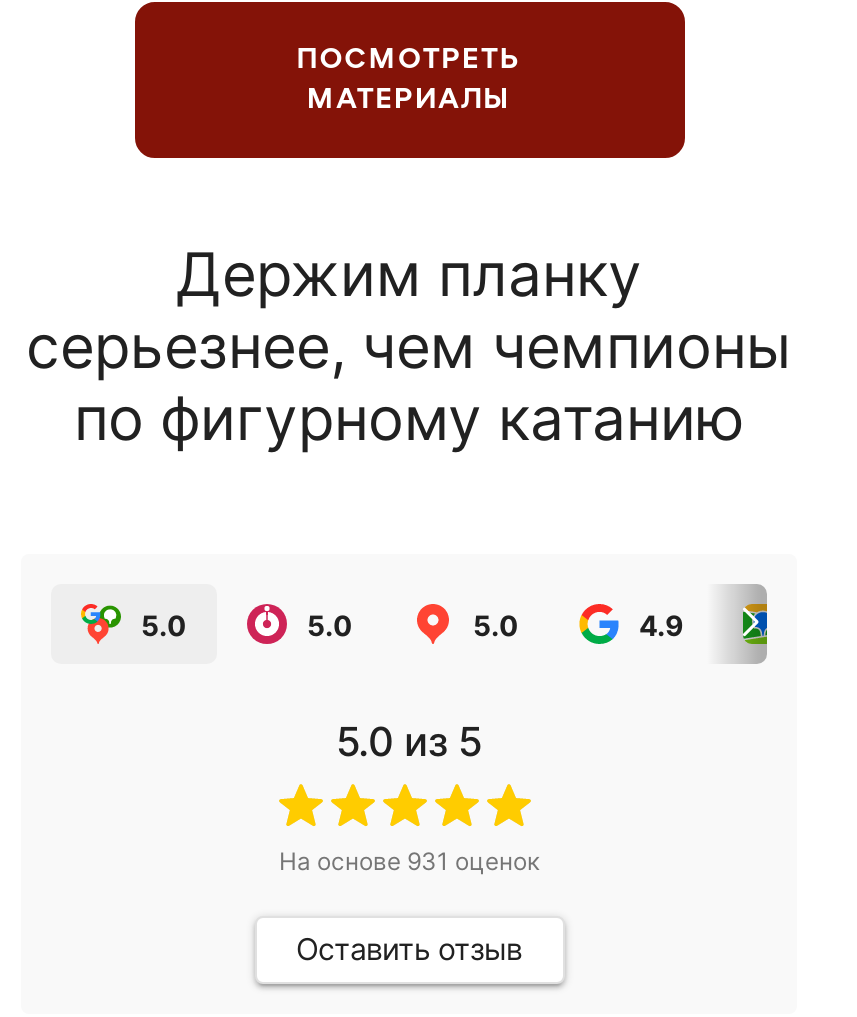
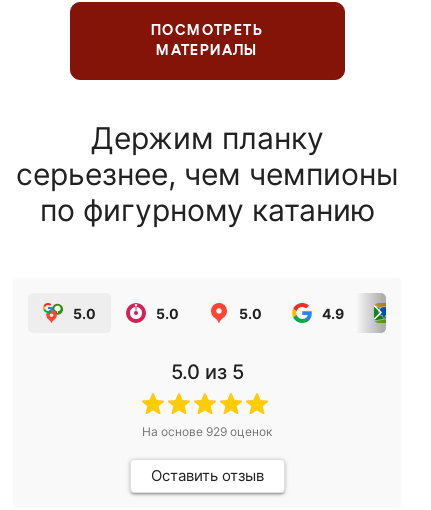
- На основе 931 оценок
+ На основе 929 оценок
